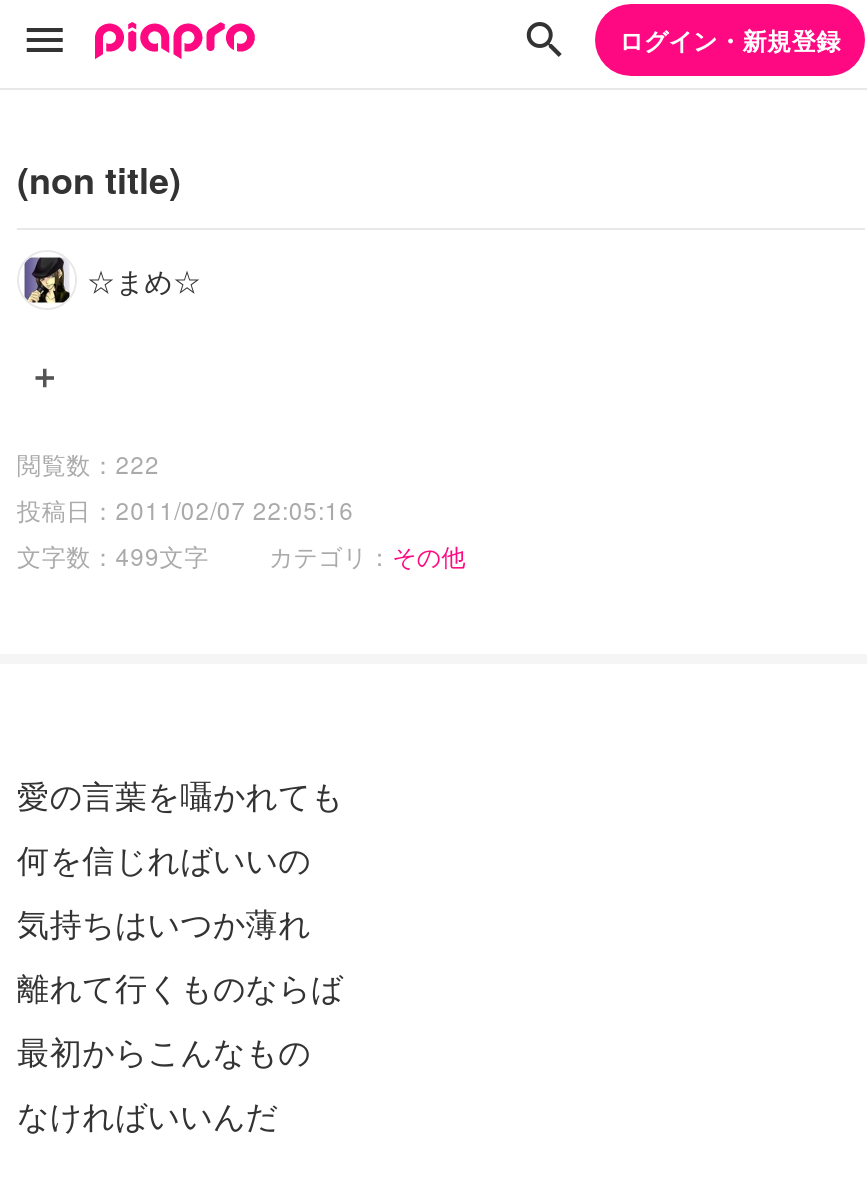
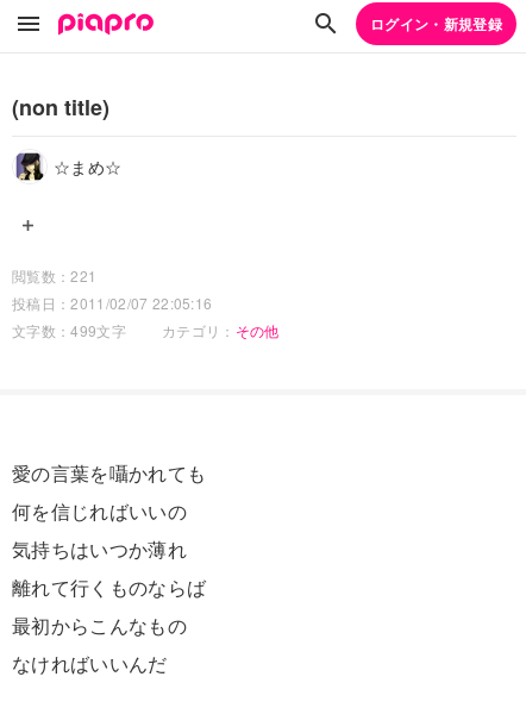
- 閲覧数：222
+ 閲覧数：221
